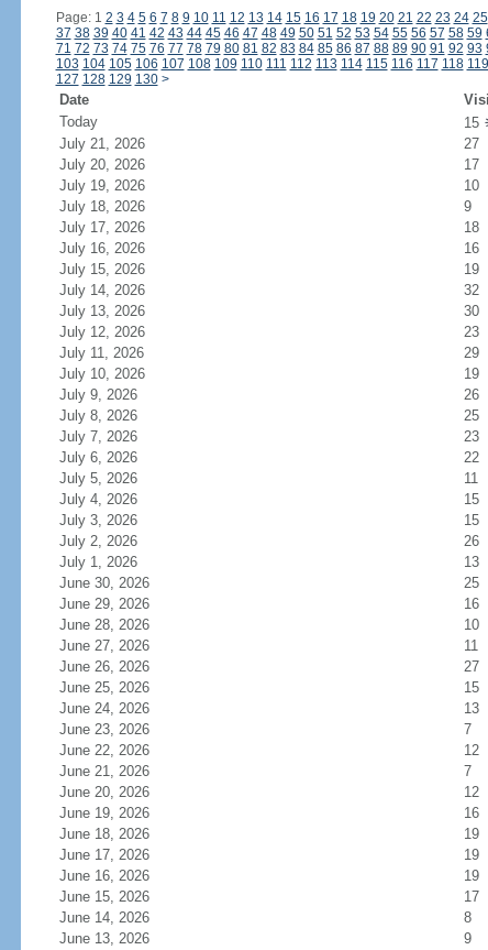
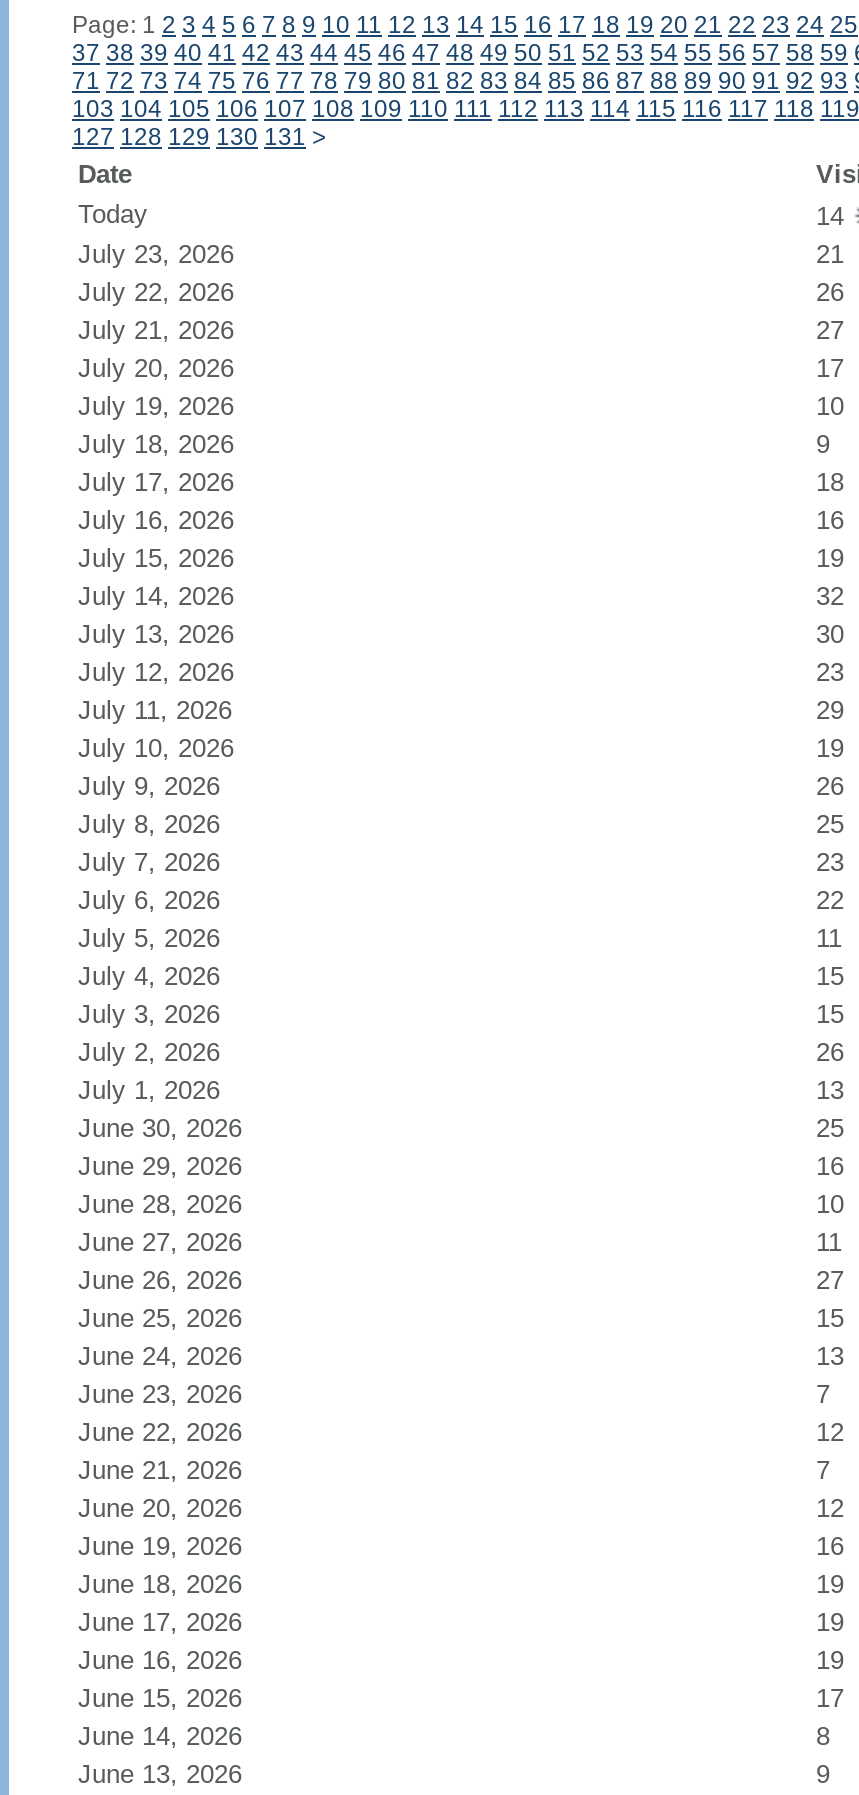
- 127 128 129 130 >
+ 127 128 129 130 131 >

- 15
+ 14
+ July 23, 2026
+ 21
+ July 22, 2026
+ 26
